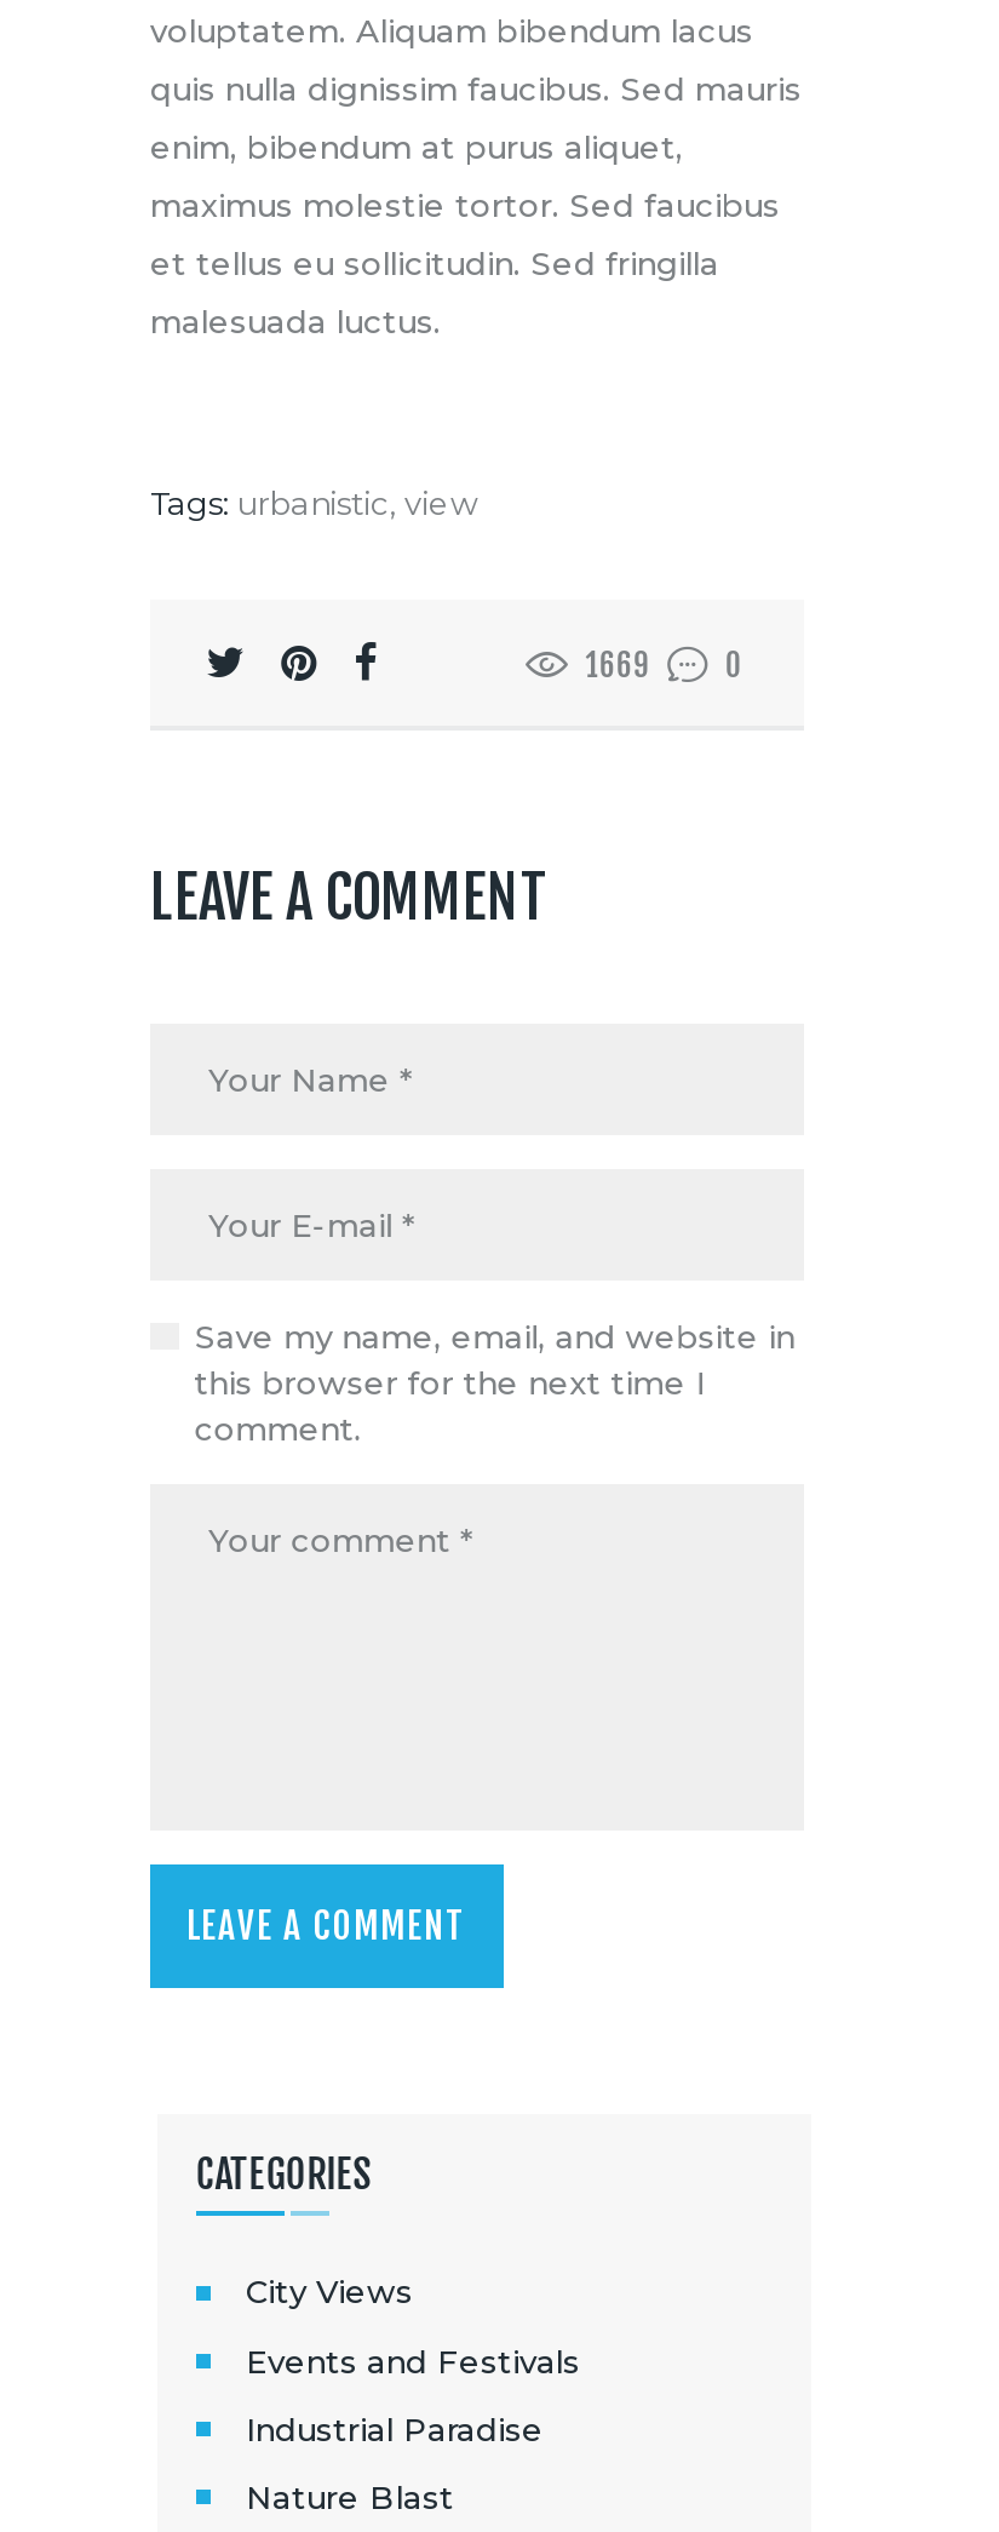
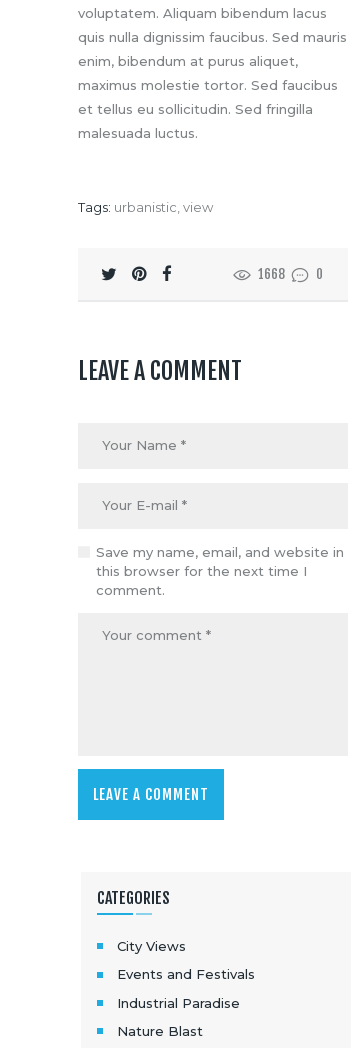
- 1669 0
+ 1668 0
